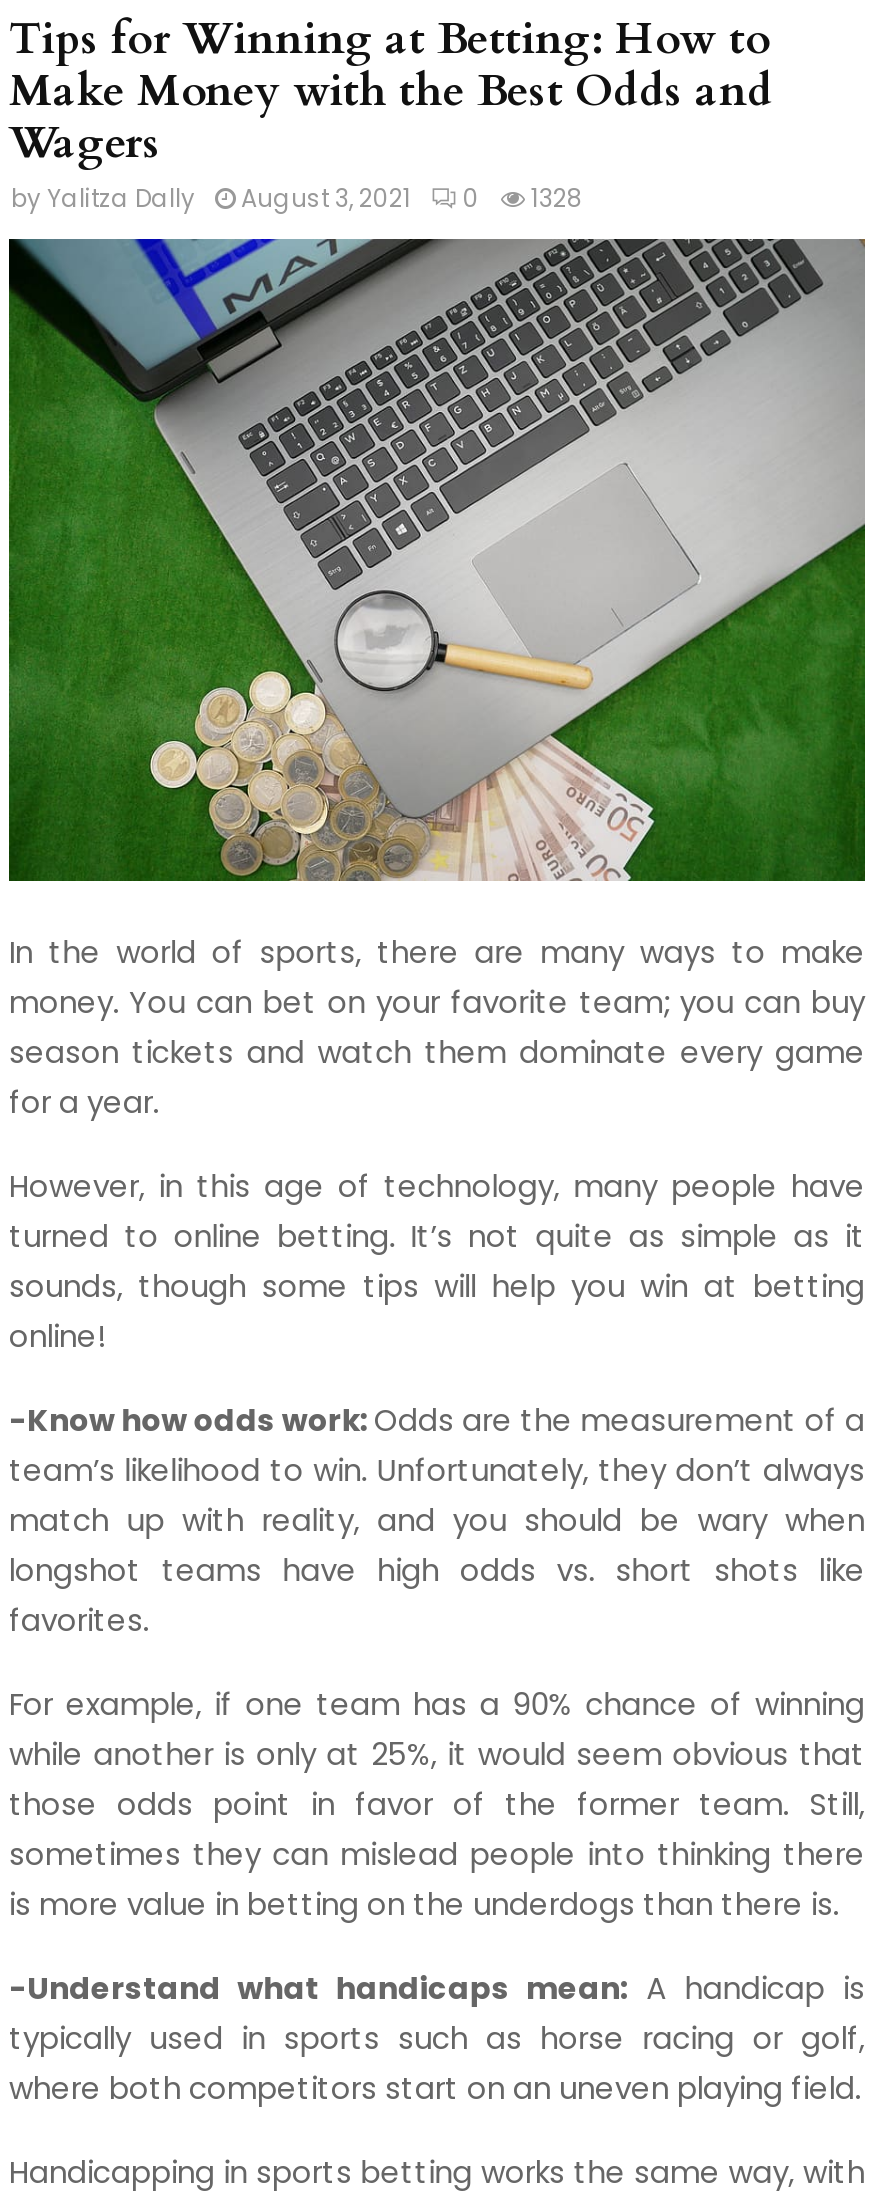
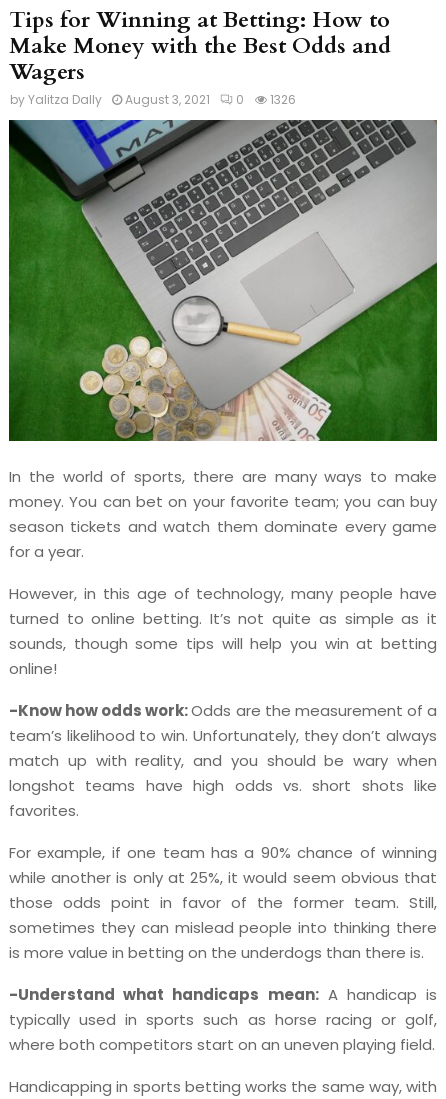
- by Yalitza Dally August 3, 2021 0 1328
+ by Yalitza Dally August 3, 2021 0 1326
